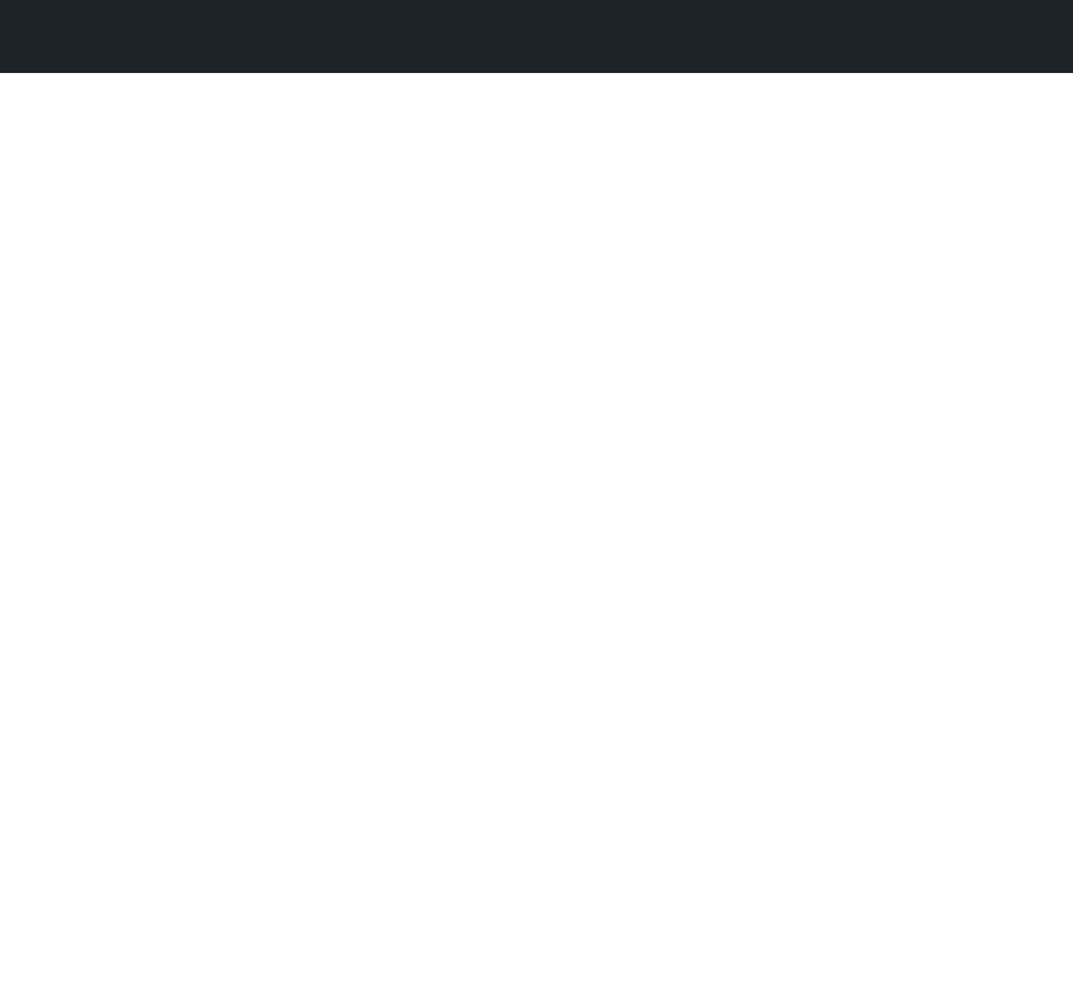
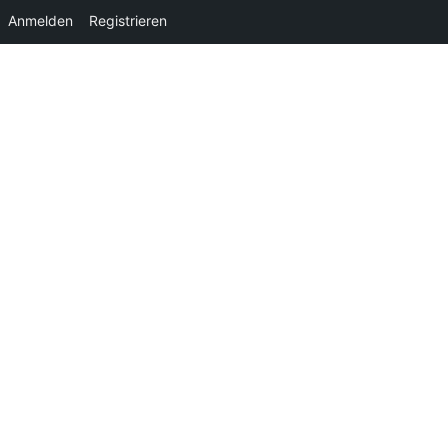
+ Anmelden
+ Registrieren
